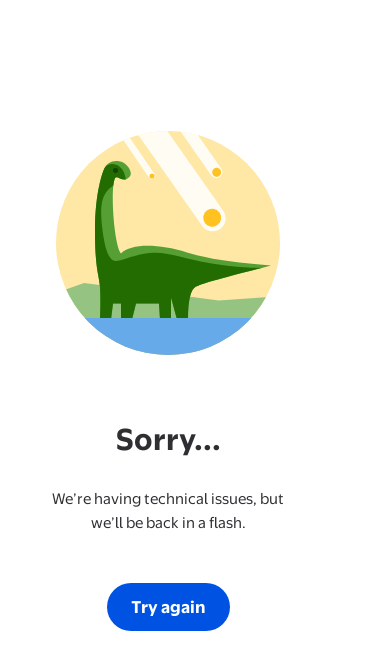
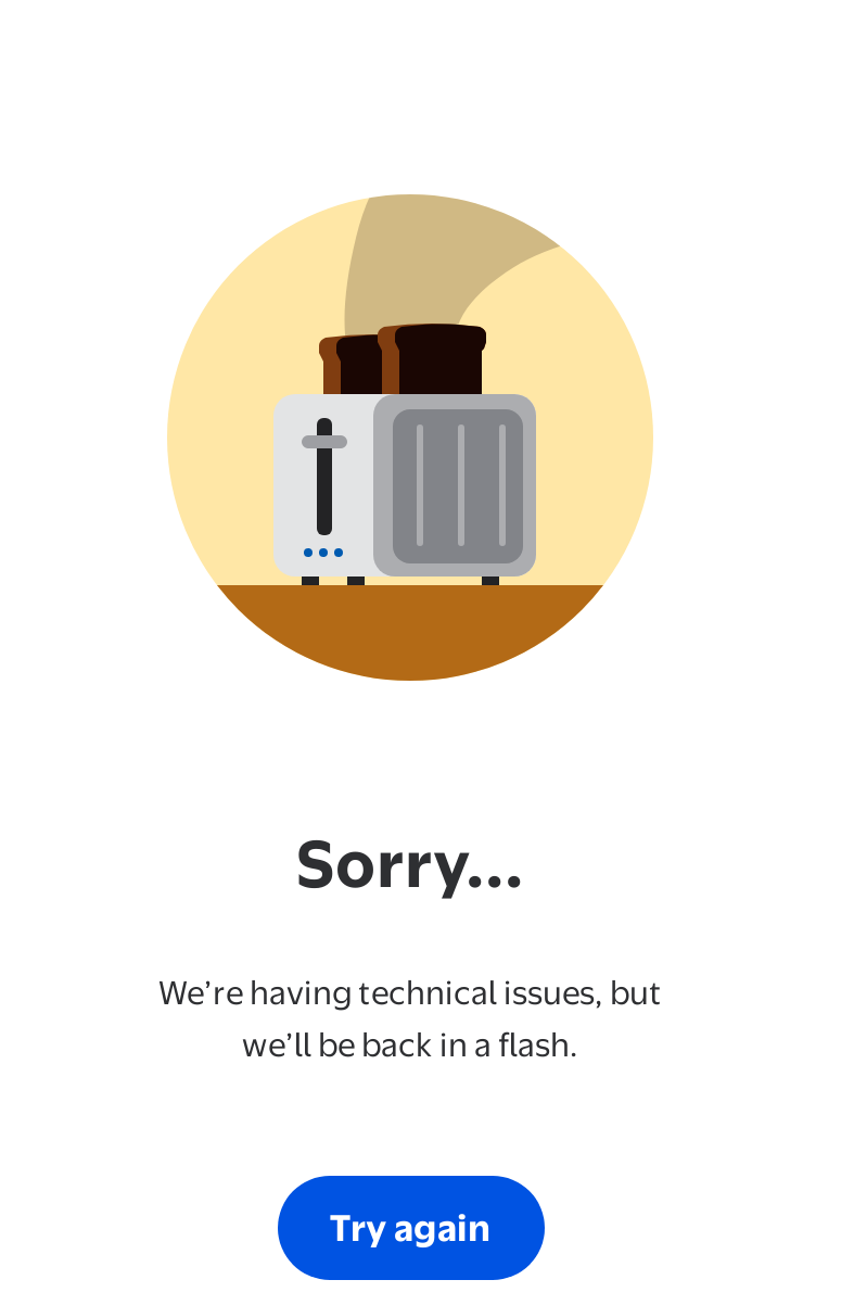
- [image]
+ [image]
